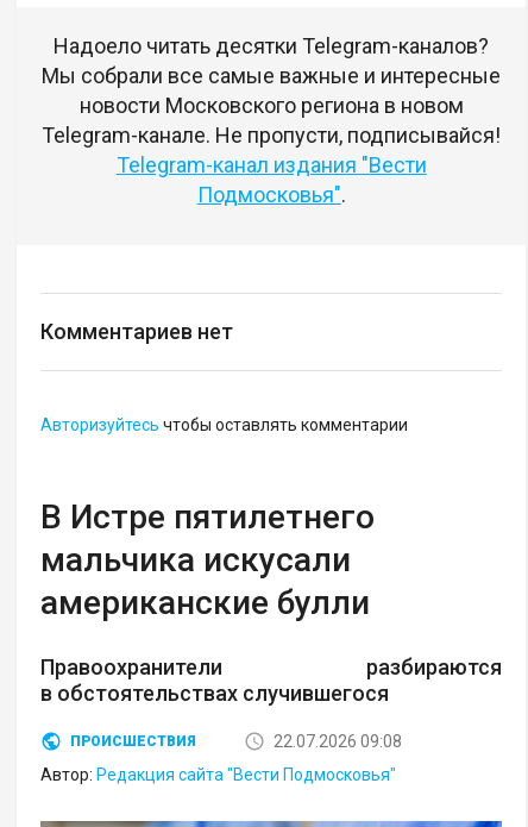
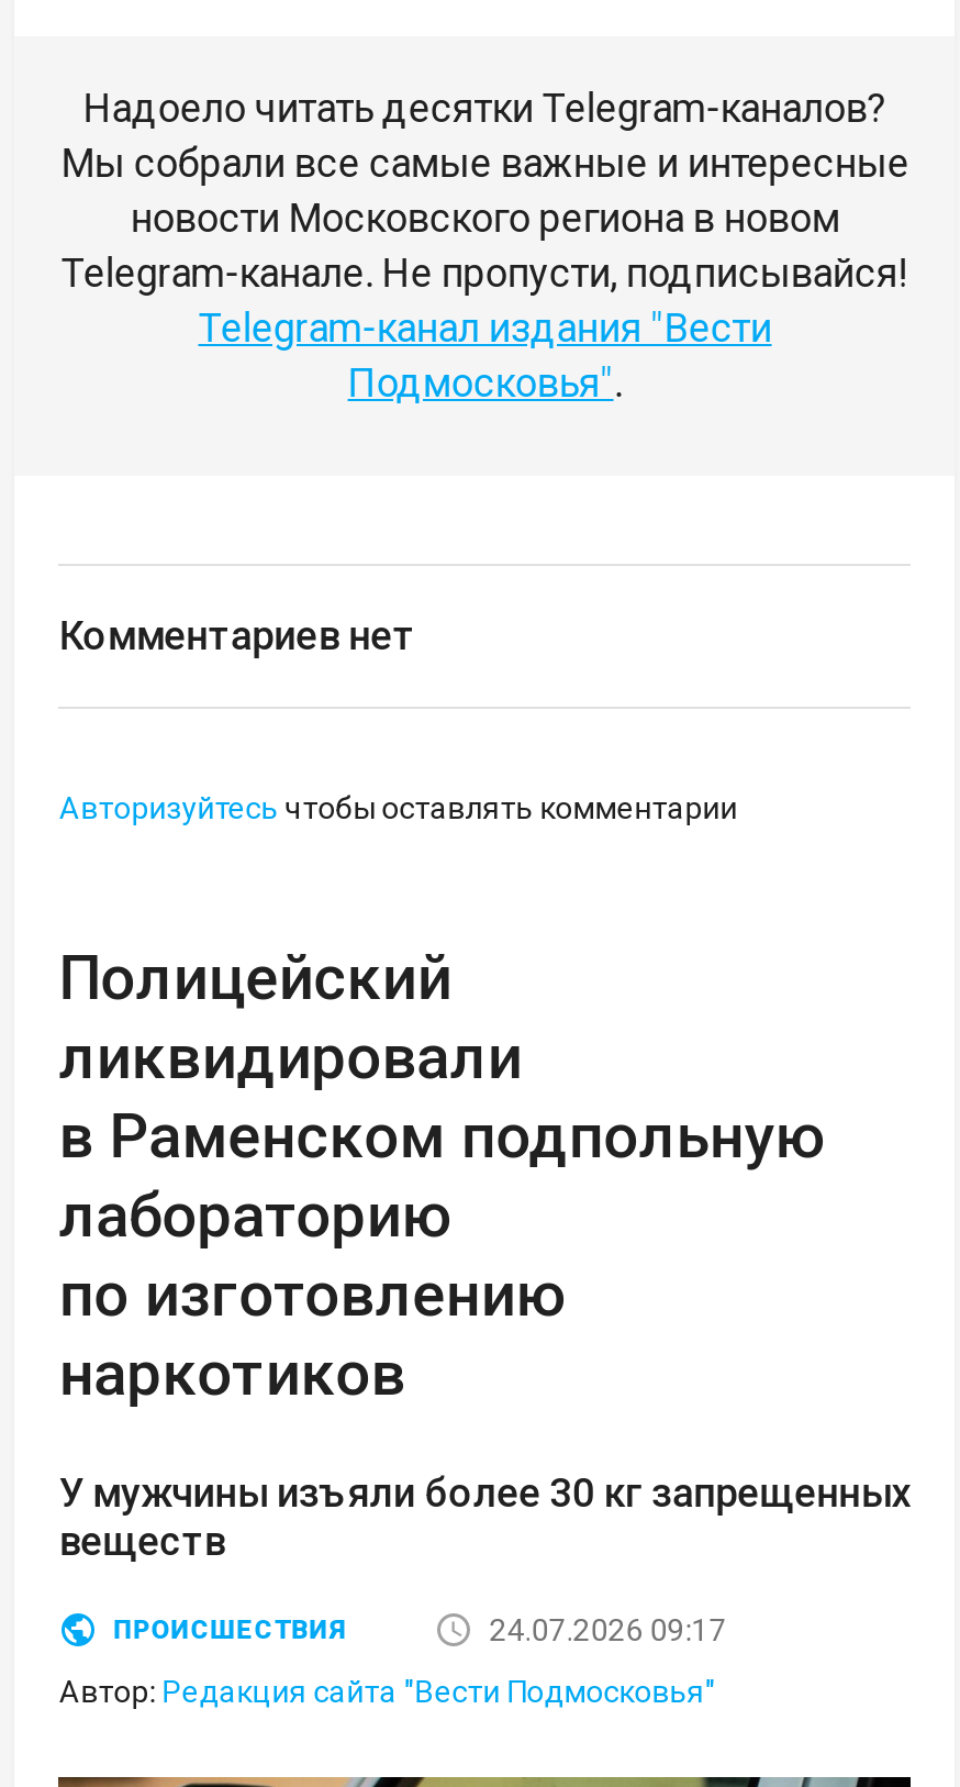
- В Истре пятилетнего
- мальчика искусали
- американские булли
+ Полицейский
+ ликвидировали
+ в Раменском подпольную
+ лабораторию
+ по изготовлению
+ наркотиков

- Правоохранители разбираются
- в обстоятельствах случившегося
+ У мужчины изъяли более 30 кг запрещенных
+ веществ

- 22.07.2026 09:08
+ 24.07.2026 09:17
